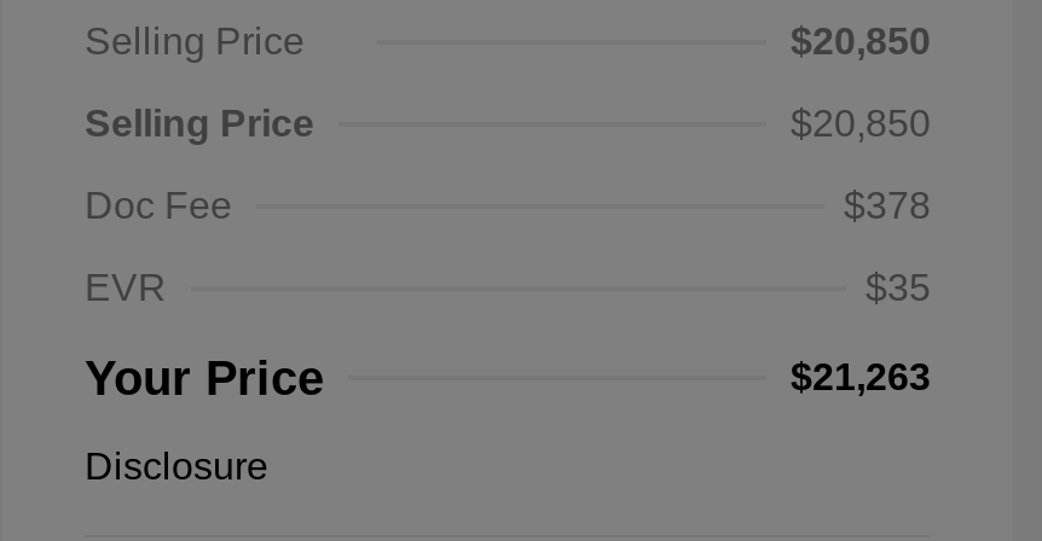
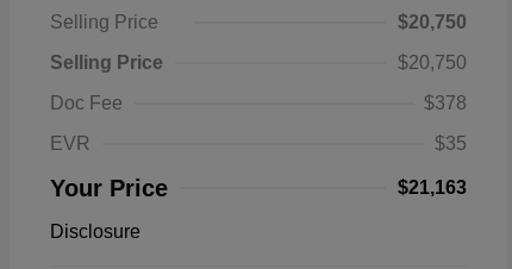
- $20,850
+ $20,750

- $20,850
+ $20,750

- $21,263
+ $21,163
